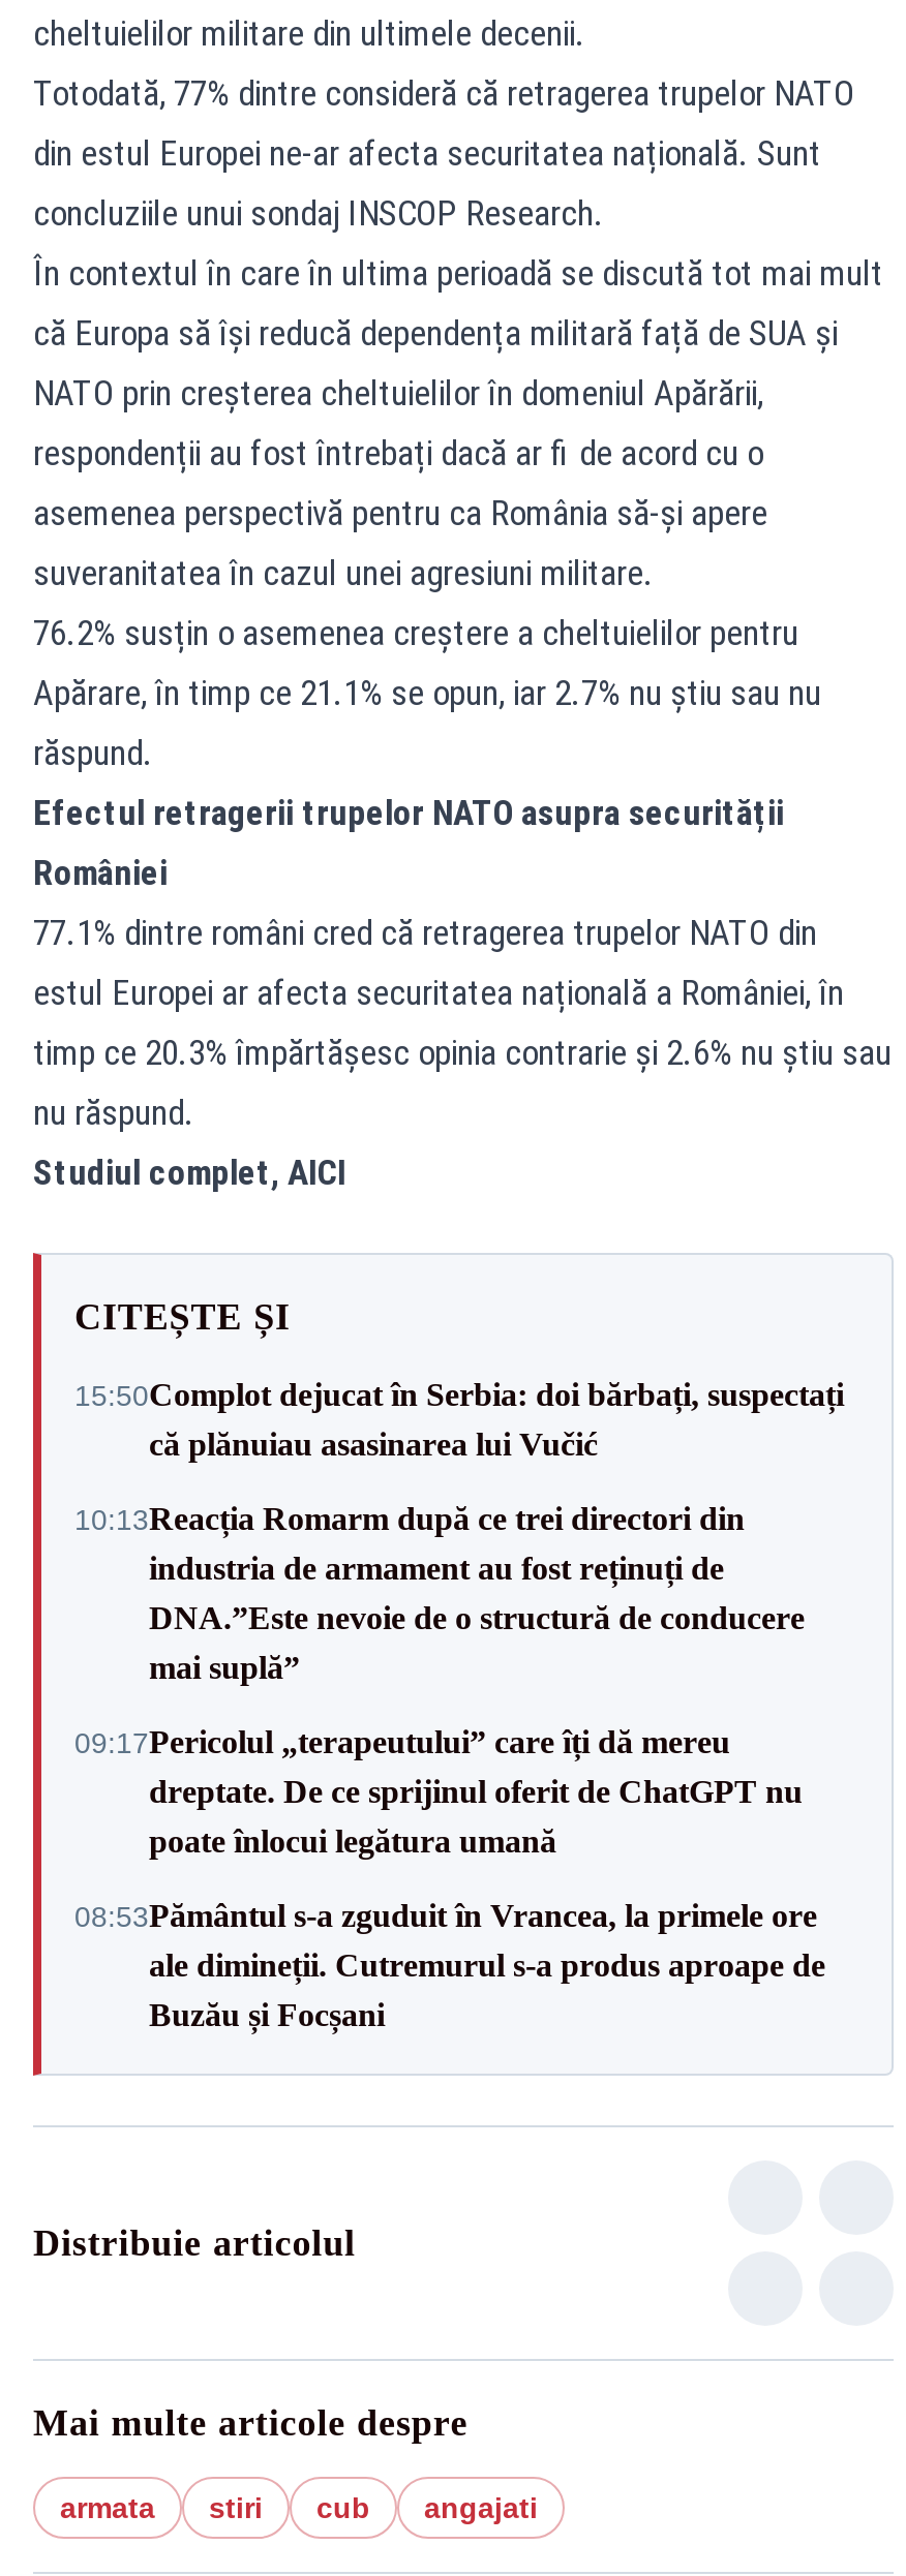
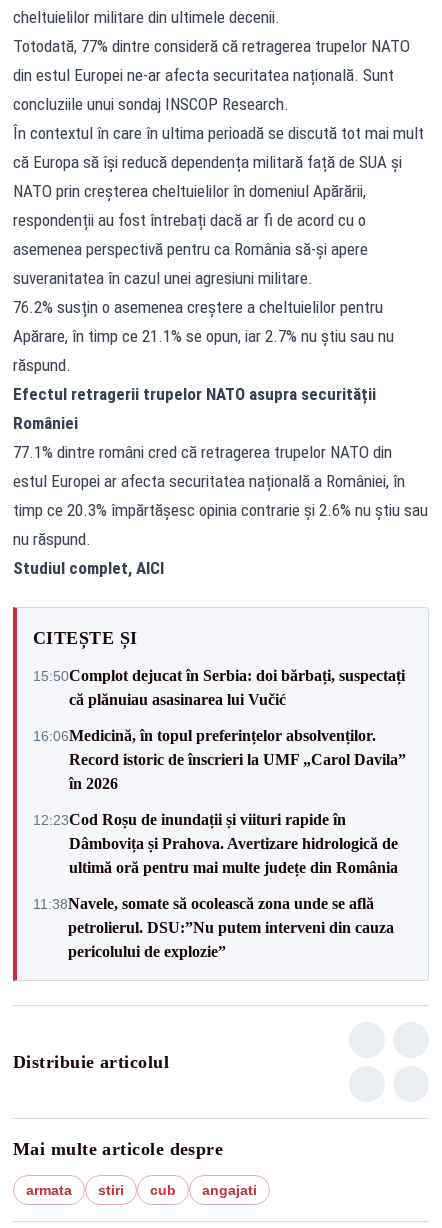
- 10:13Reacția Romarm după ce trei directori din
- industria de armament au fost reținuți de
- DNA.”Este nevoie de o structură de conducere
- mai suplă”
+ 16:06Medicină, în topul preferințelor absolvenților.
+ Record istoric de înscrieri la UMF „Carol Davila”
+ în 2026

- 09:17Pericolul „terapeutului” care îți dă mereu
- dreptate. De ce sprijinul oferit de ChatGPT nu
- poate înlocui legătura umană
+ 12:23Cod Roșu de inundații și viituri rapide în
+ Dâmbovița și Prahova. Avertizare hidrologică de
+ ultimă oră pentru mai multe județe din România

- 08:53Pământul s-a zguduit în Vrancea, la primele ore
- ale dimineții. Cutremurul s-a produs aproape de
- Buzău și Focșani
+ 11:38Navele, somate să ocolească zona unde se află
+ petrolierul. DSU:”Nu putem interveni din cauza
+ pericolului de explozie”
